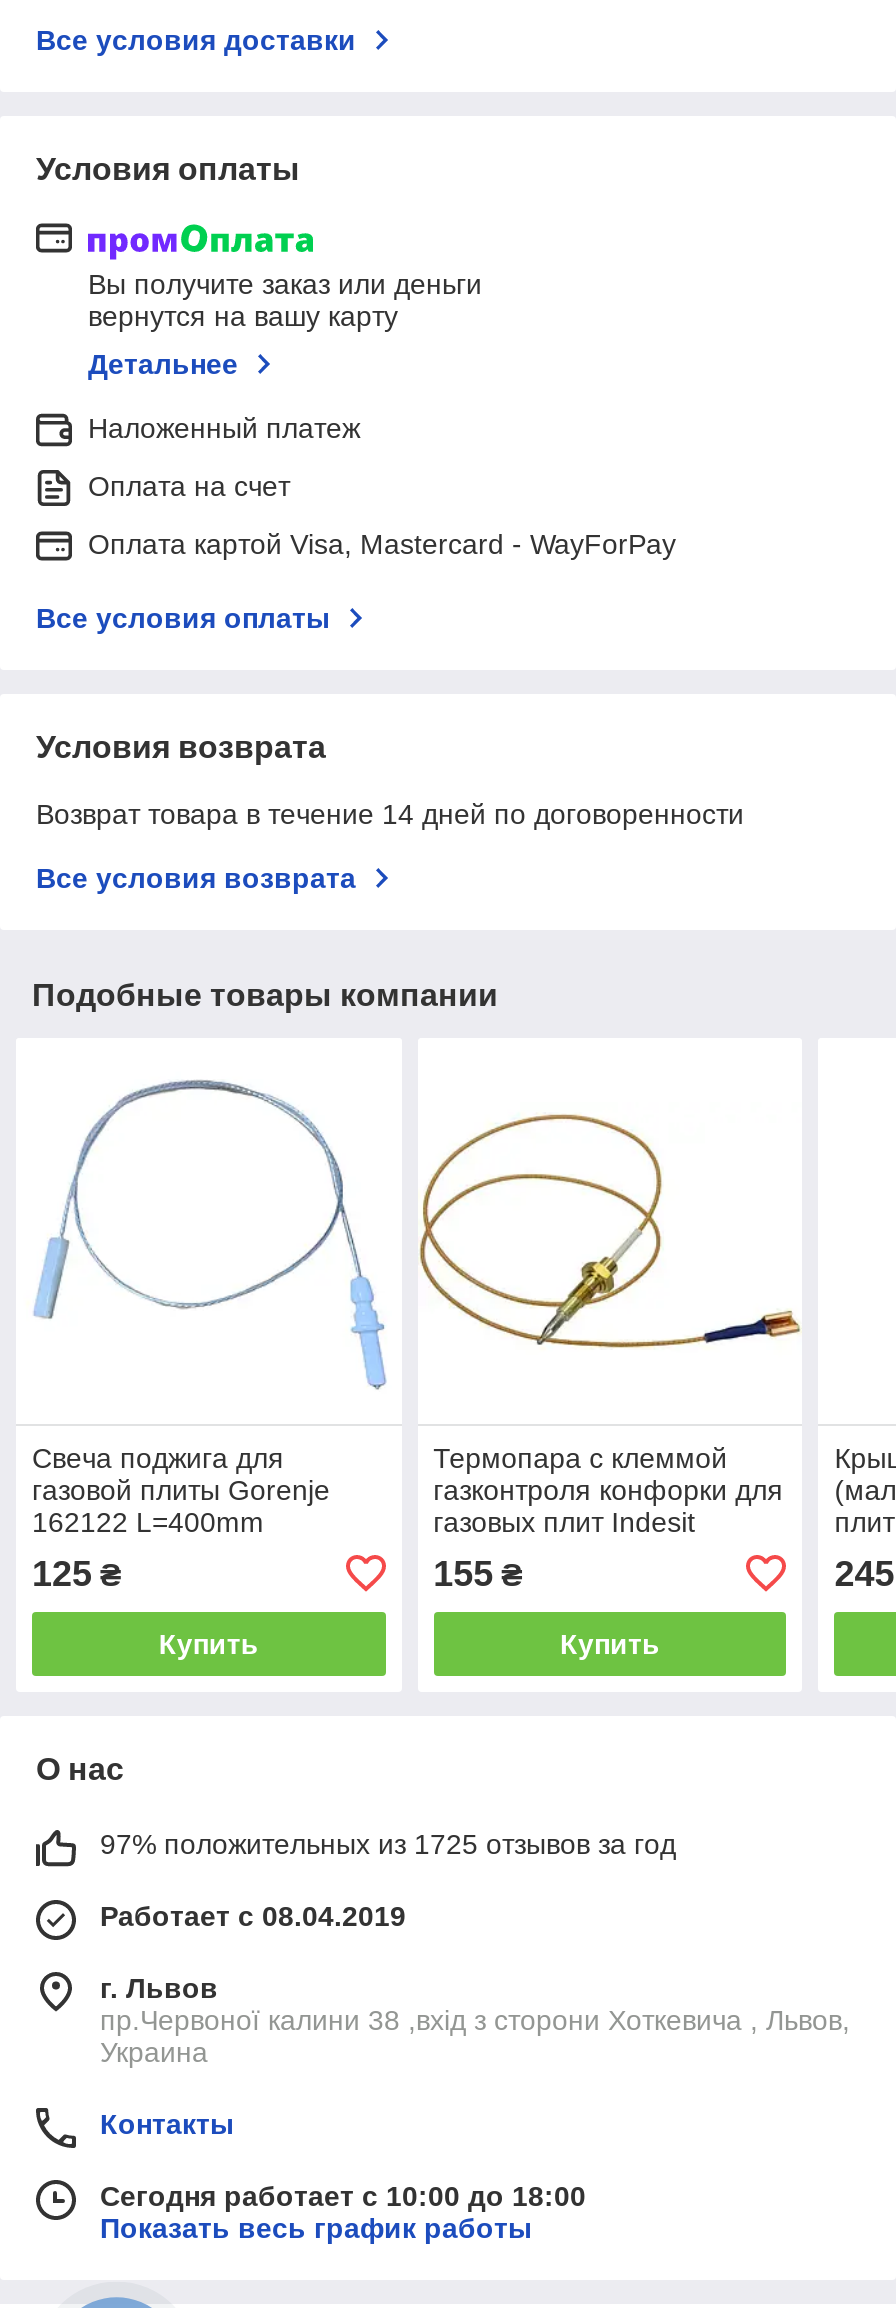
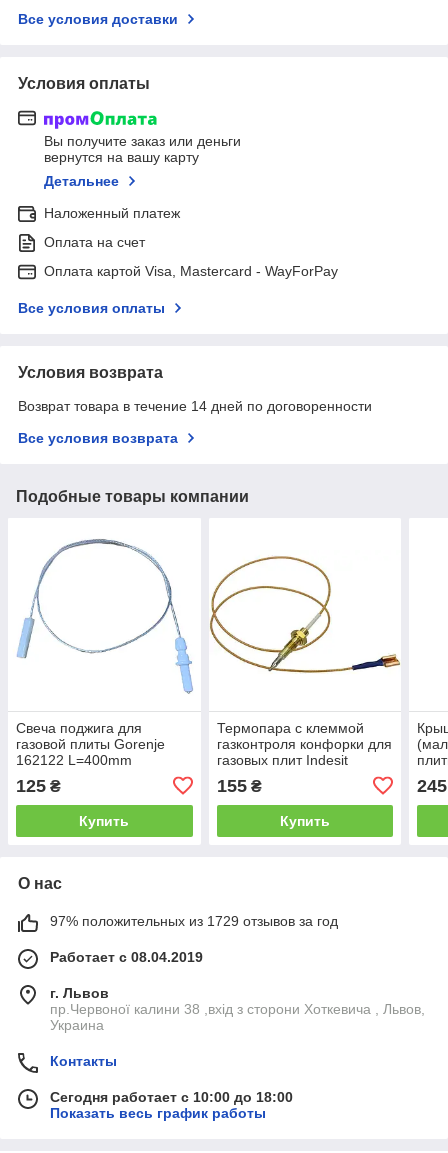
- 97% положительных из 1725 отзывов за год
+ 97% положительных из 1729 отзывов за год
